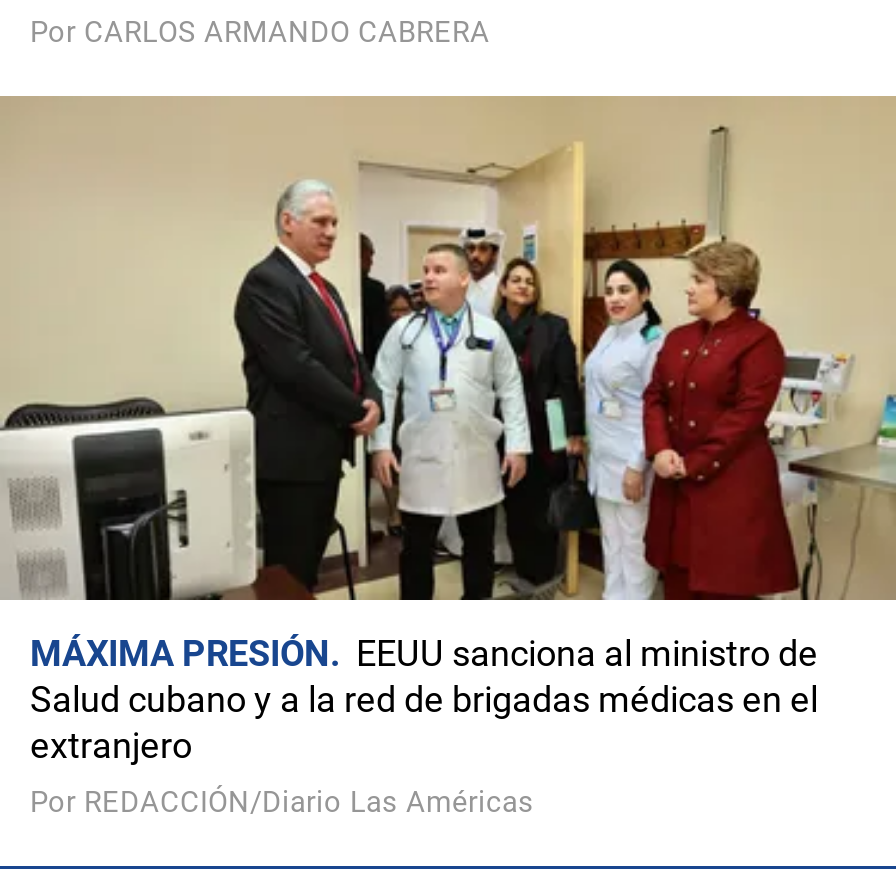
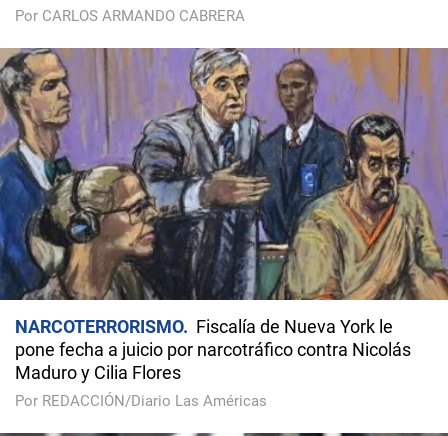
- [image]
- MÁXIMA PRESIÓN
- EEUU sanciona al ministro de
- Salud cubano y a la red de brigadas médicas en el
- extranjero
+ [image]
+ NARCOTERRORISMO
+ Fiscalía de Nueva York le
+ pone fecha a juicio por narcotráfico contra Nicolás
+ Maduro y Cilia Flores
